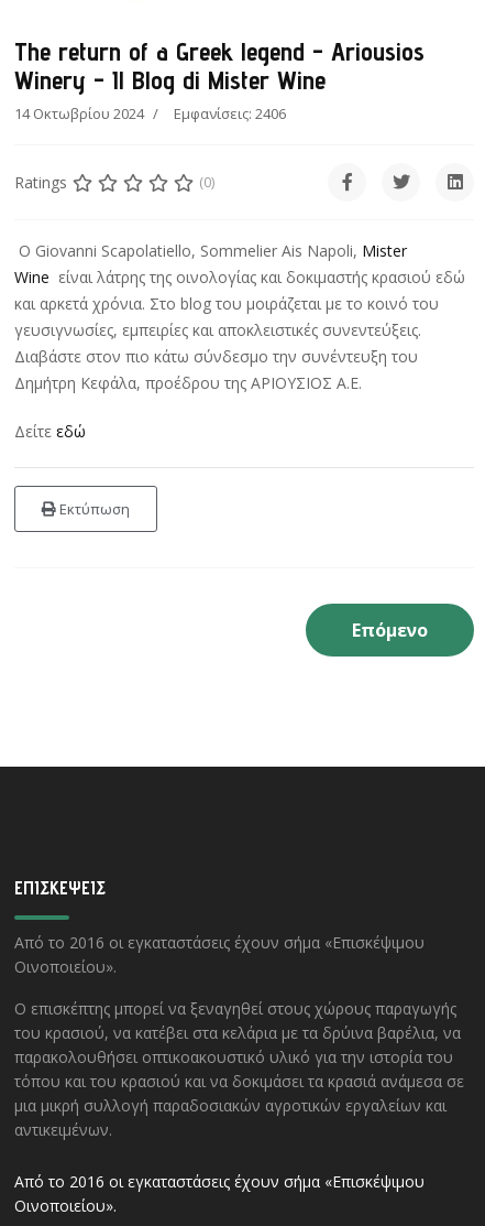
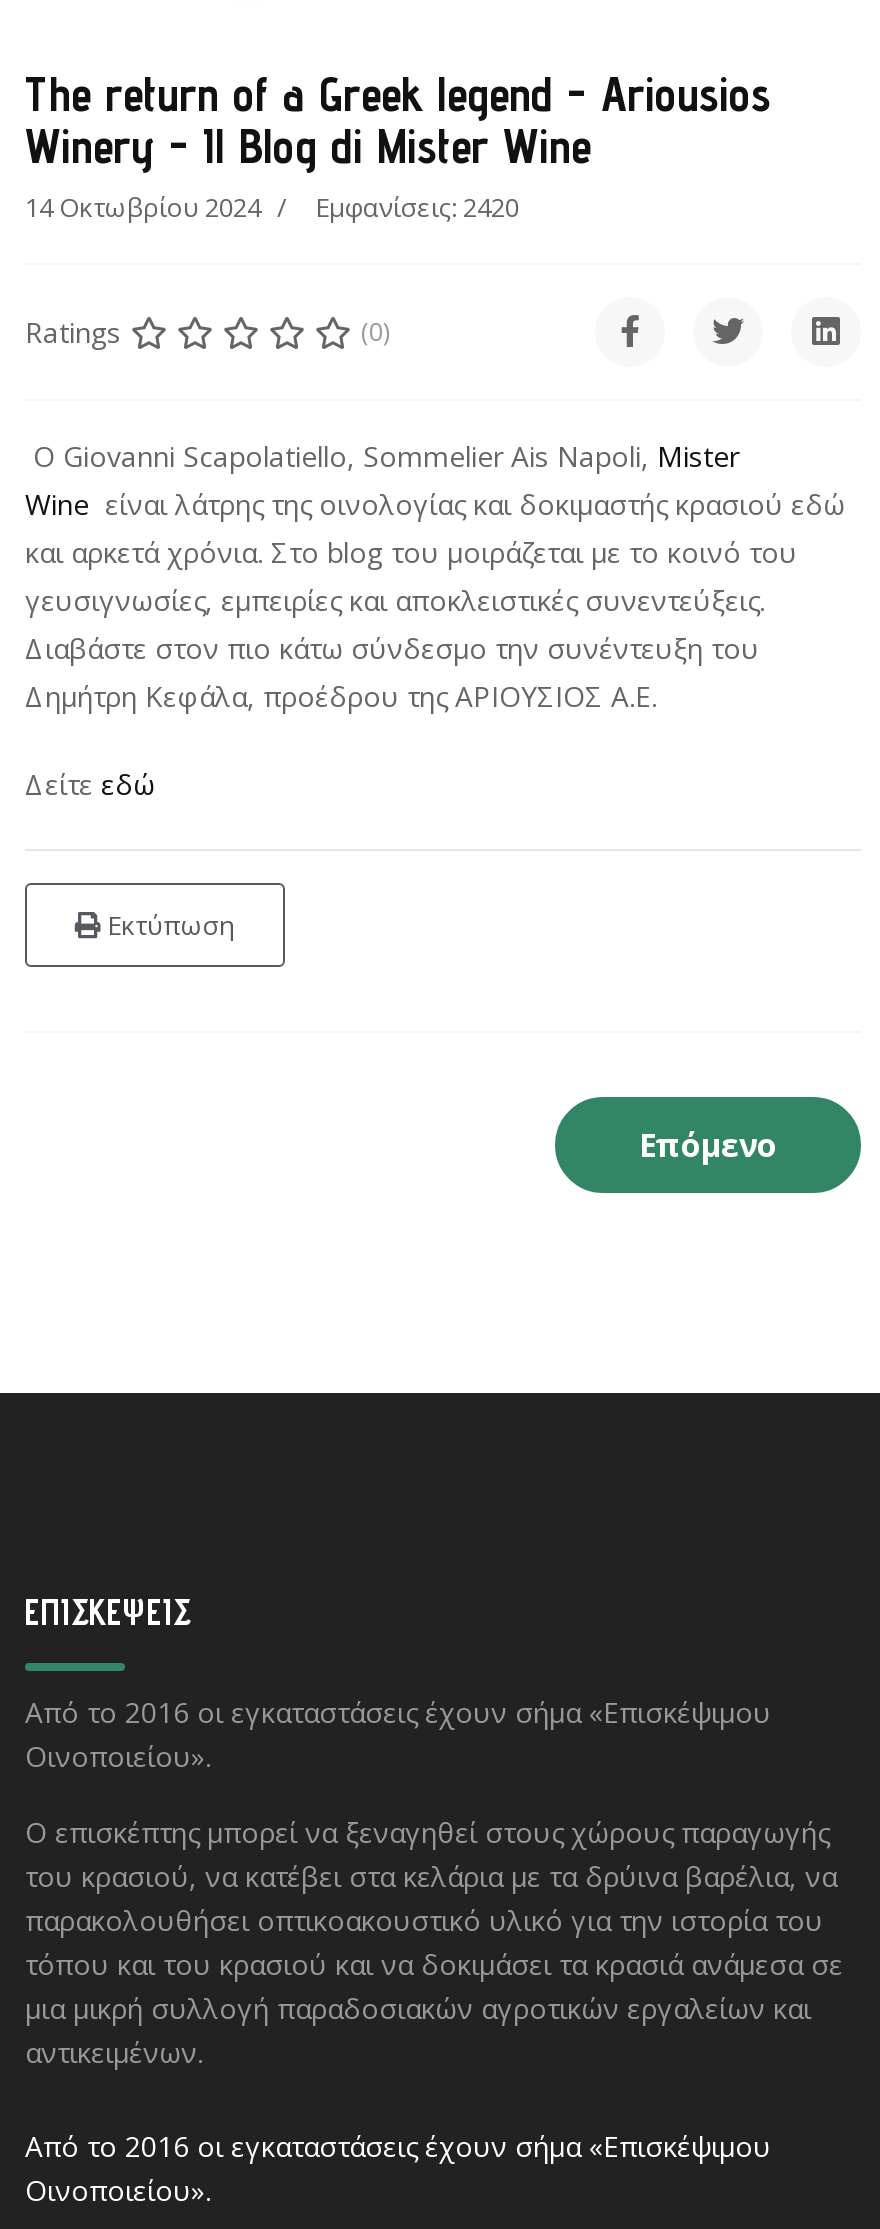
- 14 Οκτωβρίου 2024 Εμφανίσεις: 2406
+ 14 Οκτωβρίου 2024 Εμφανίσεις: 2420
